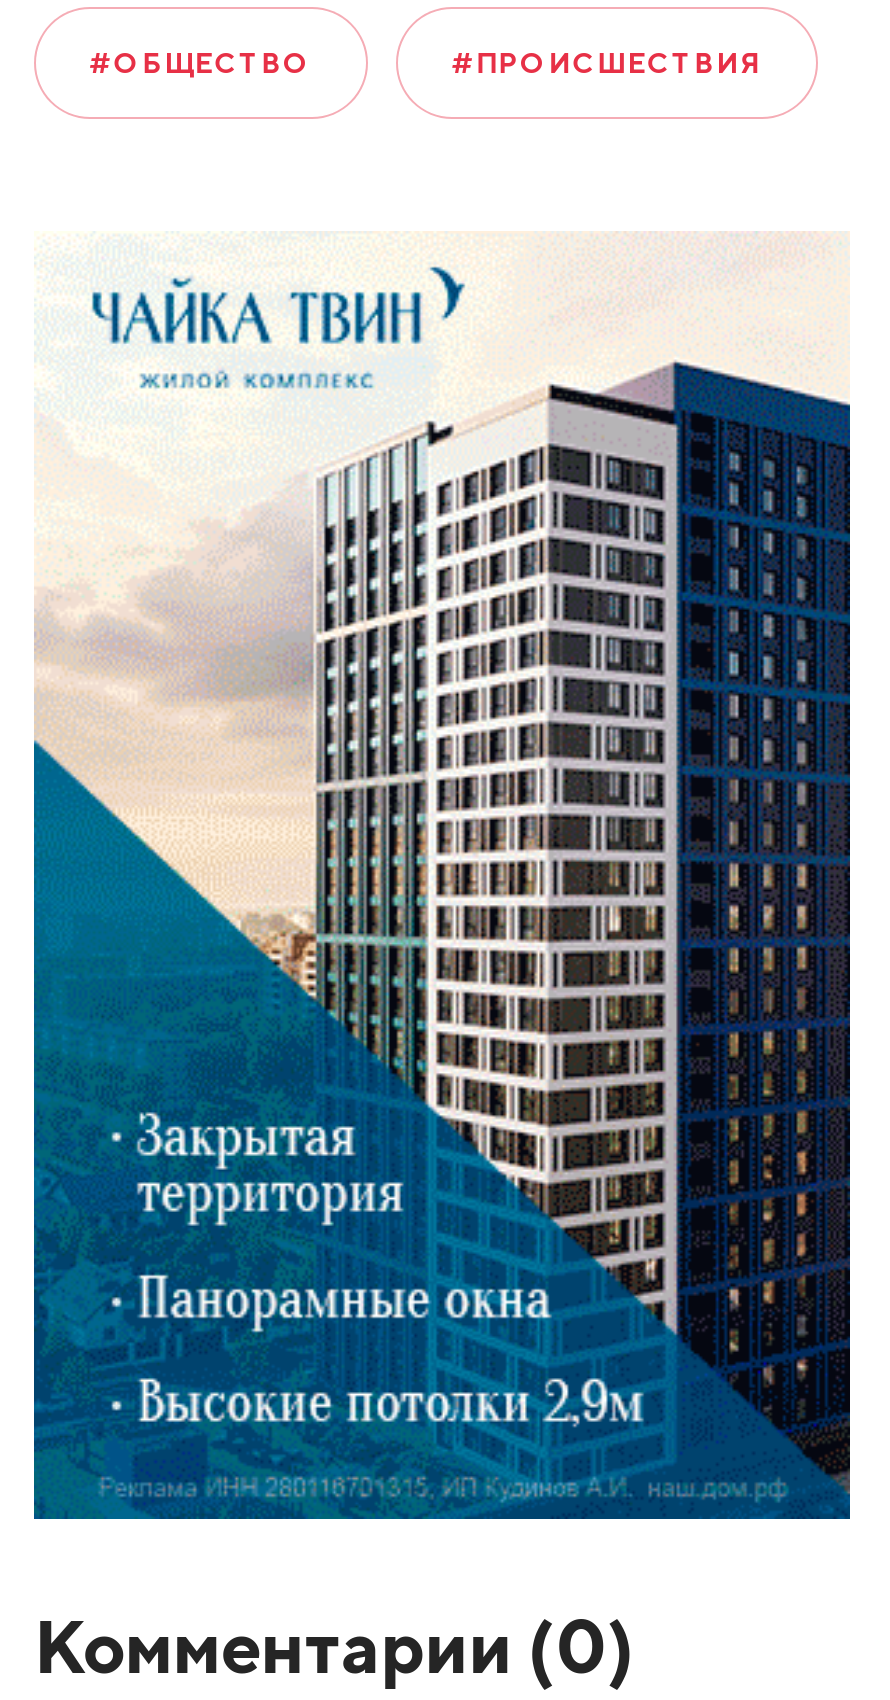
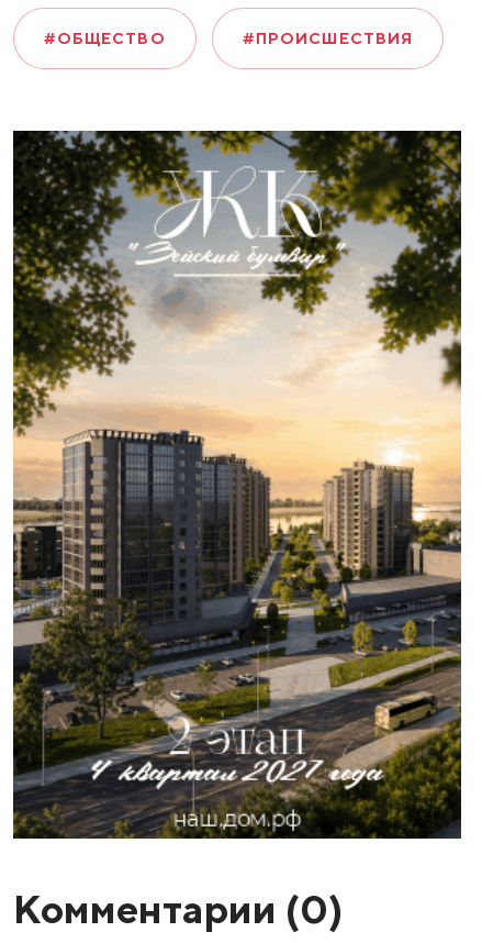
- [image]
+ [image]
